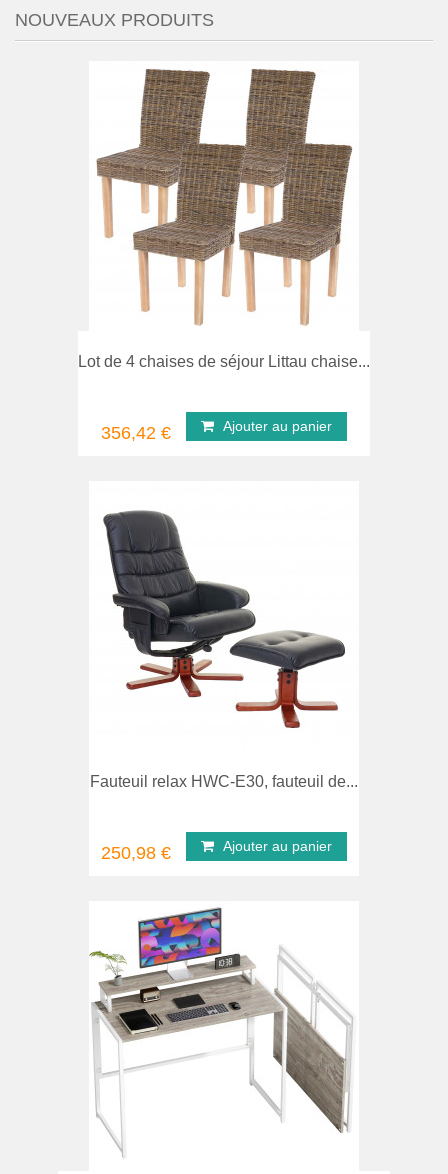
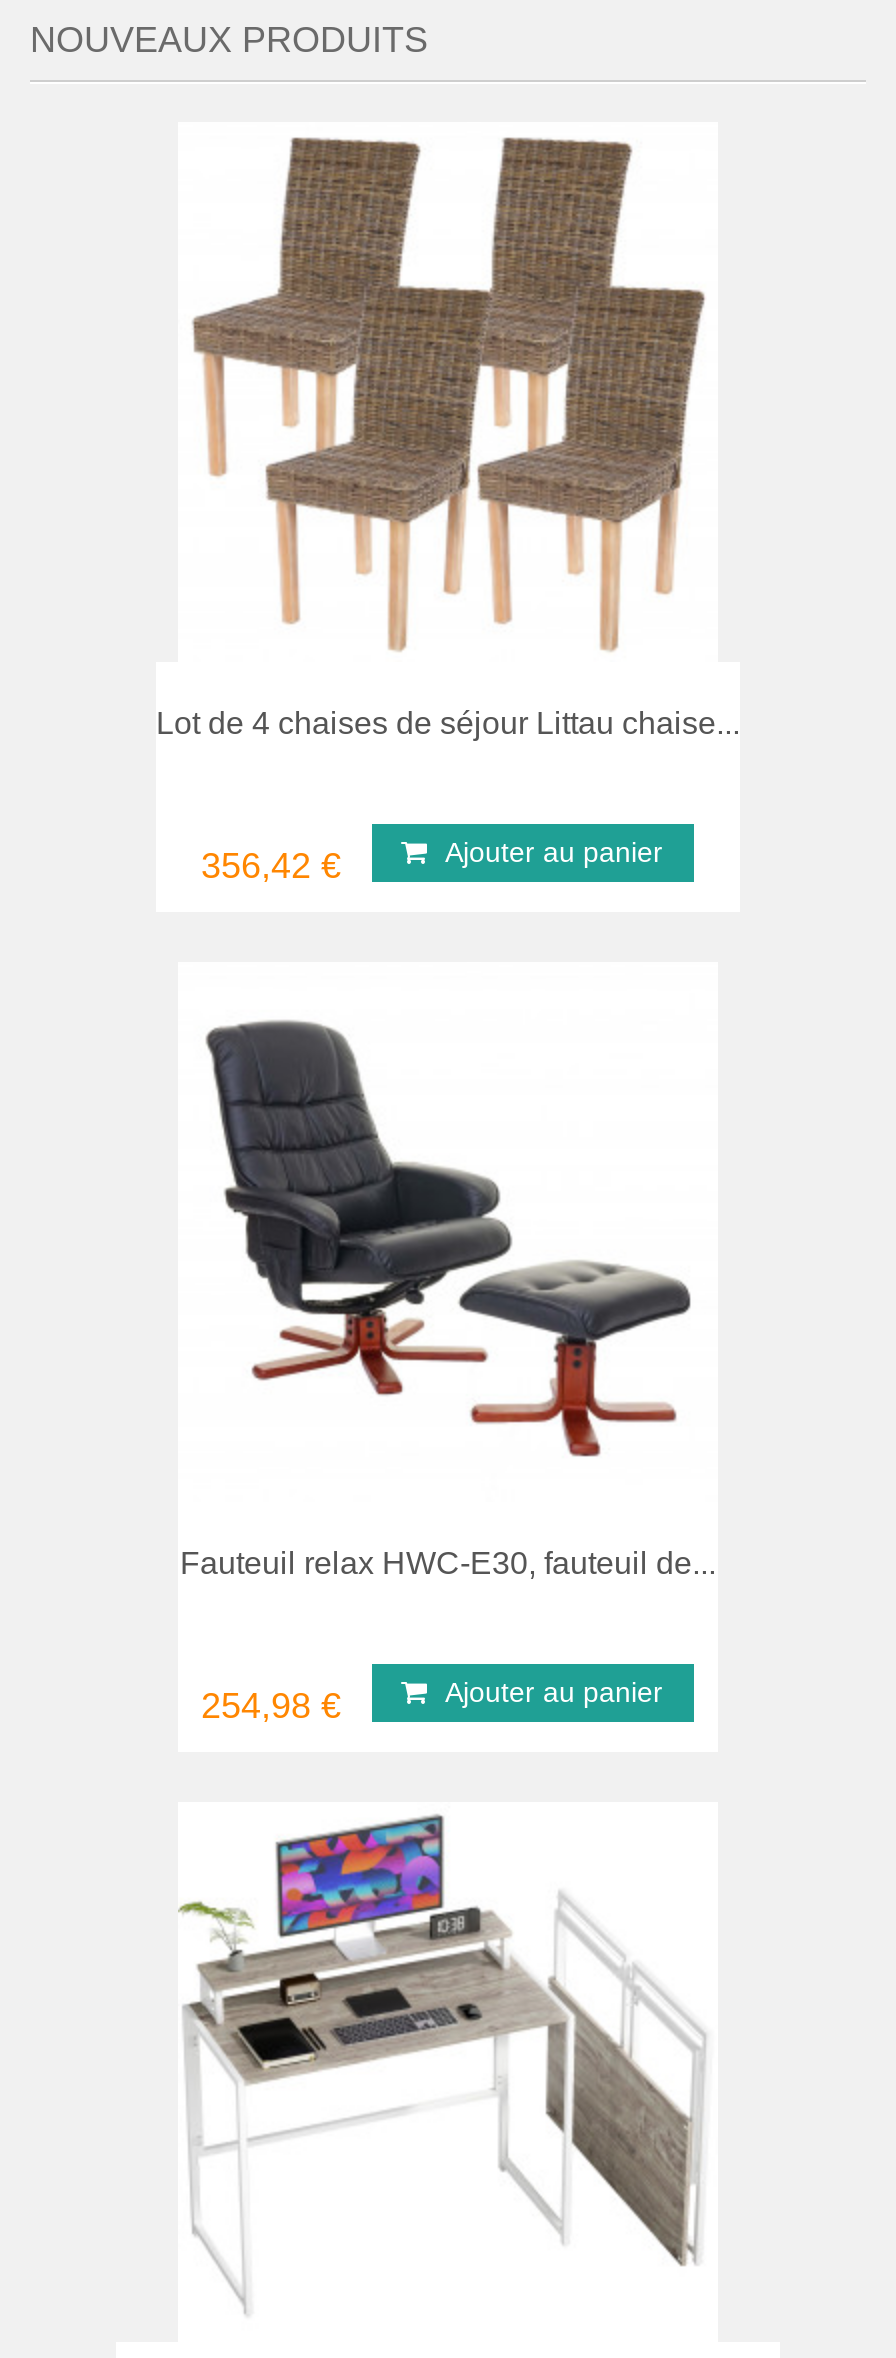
- 250,98 €
+ 254,98 €
